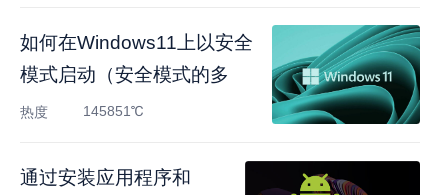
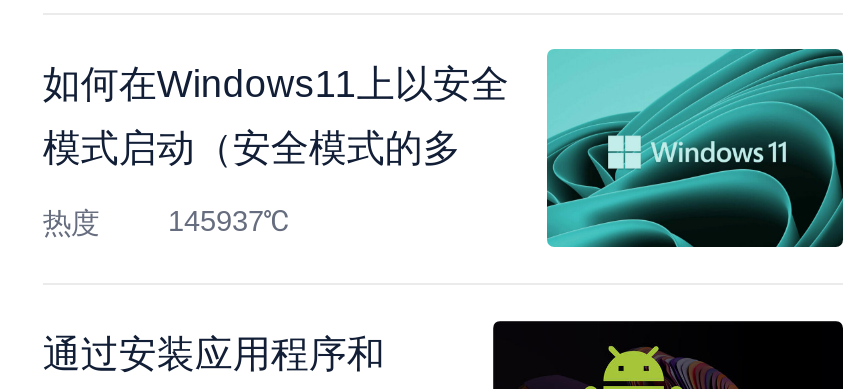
- 145851℃
+ 145937℃
